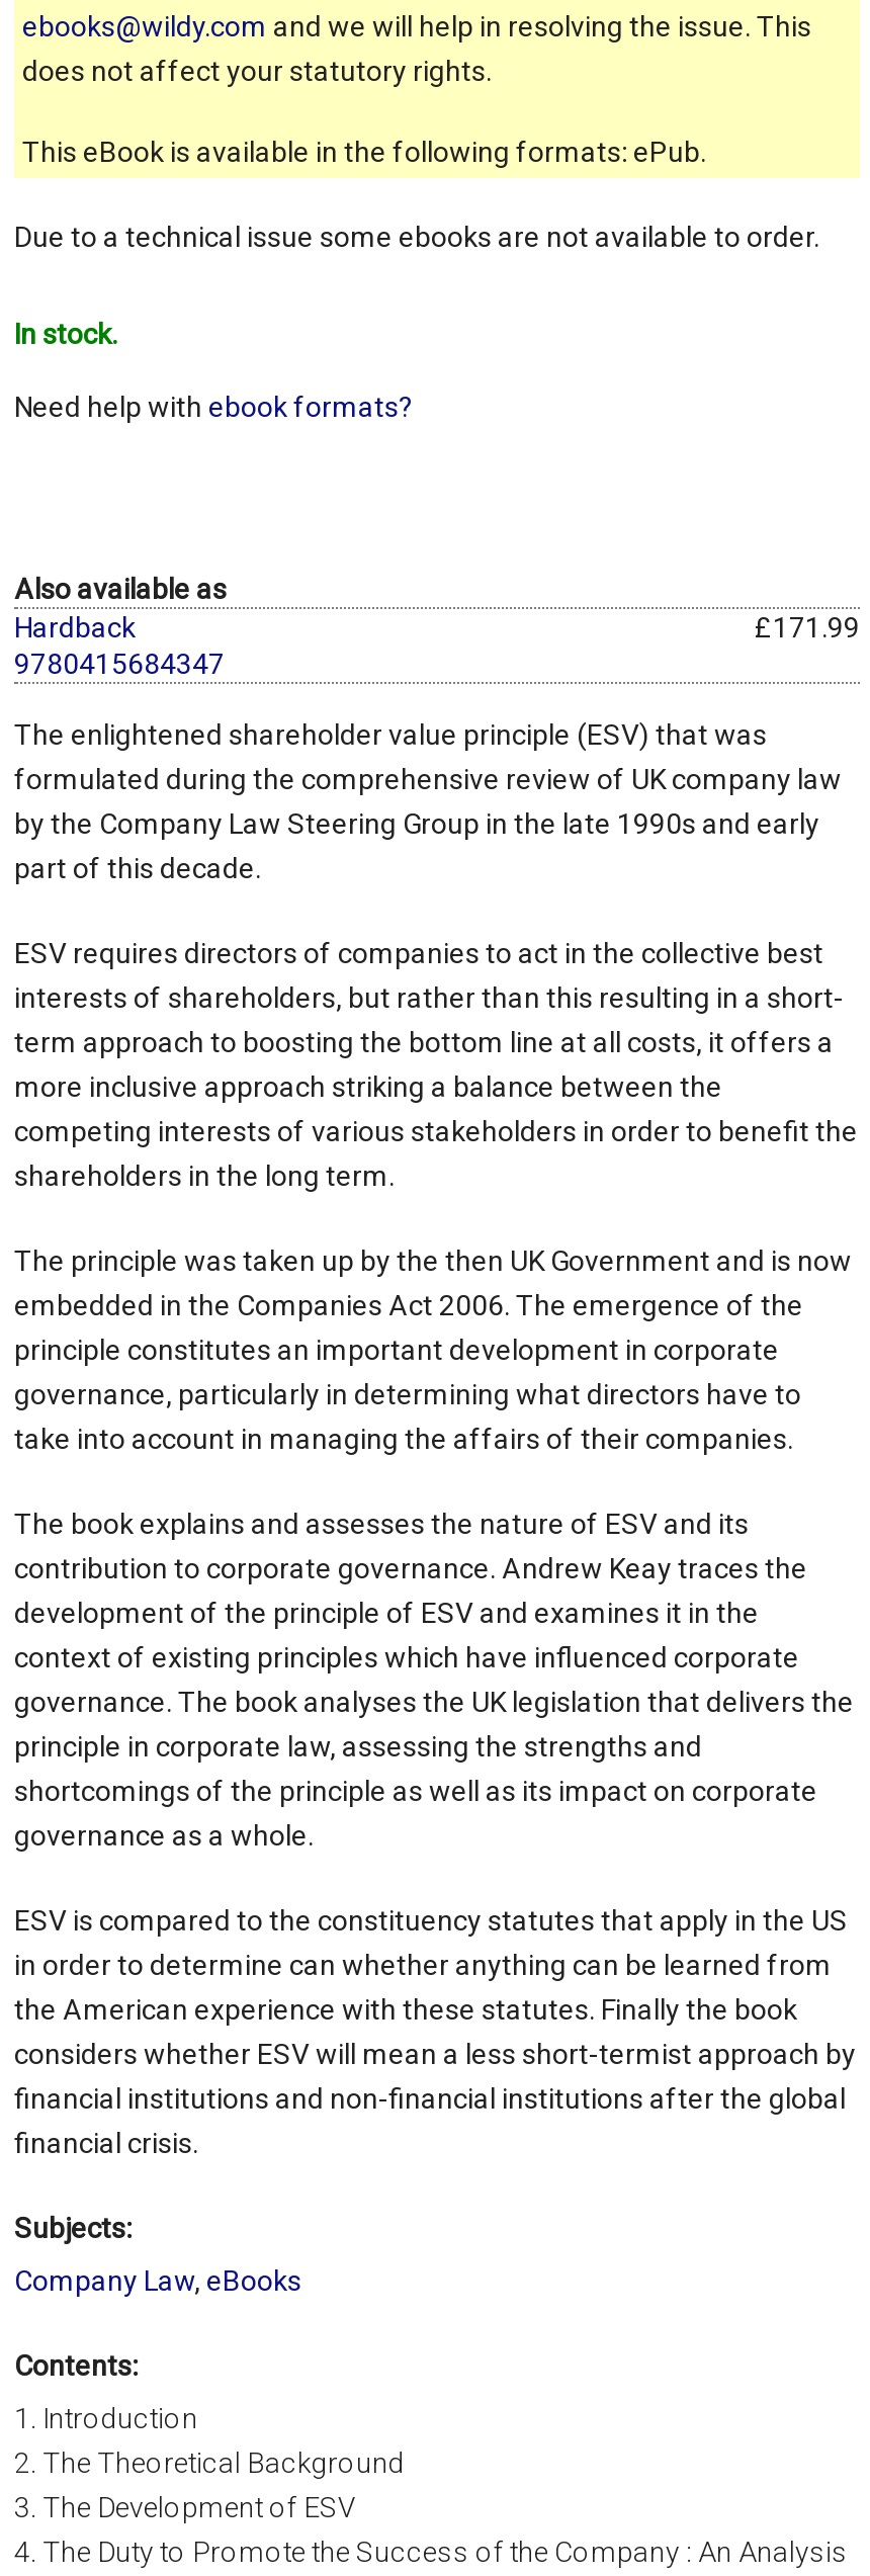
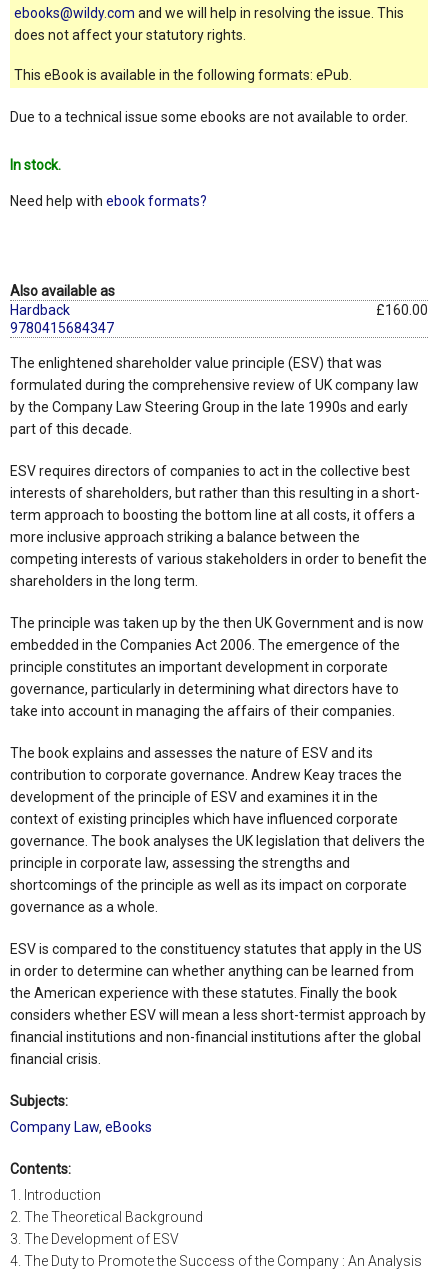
- £171.99
+ £160.00
